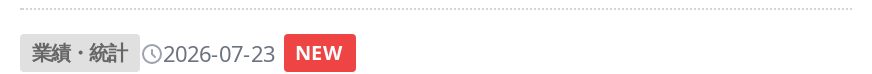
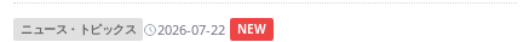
- 業績・統計
- 2026-07-23
+ ニュース・トピックス
+ 2026-07-22
